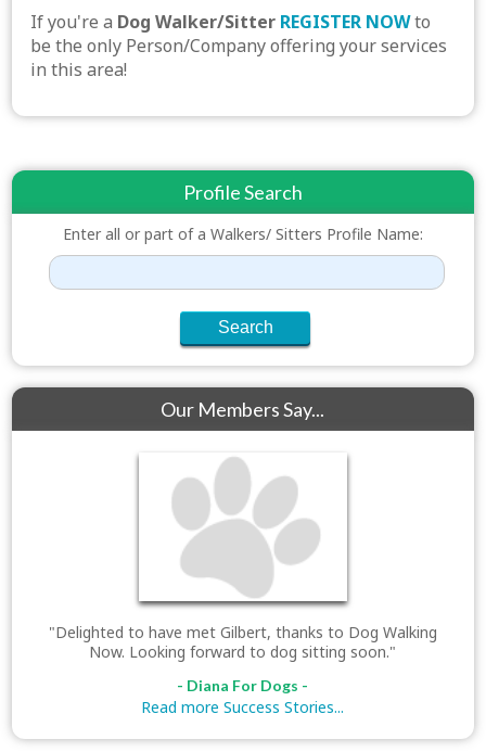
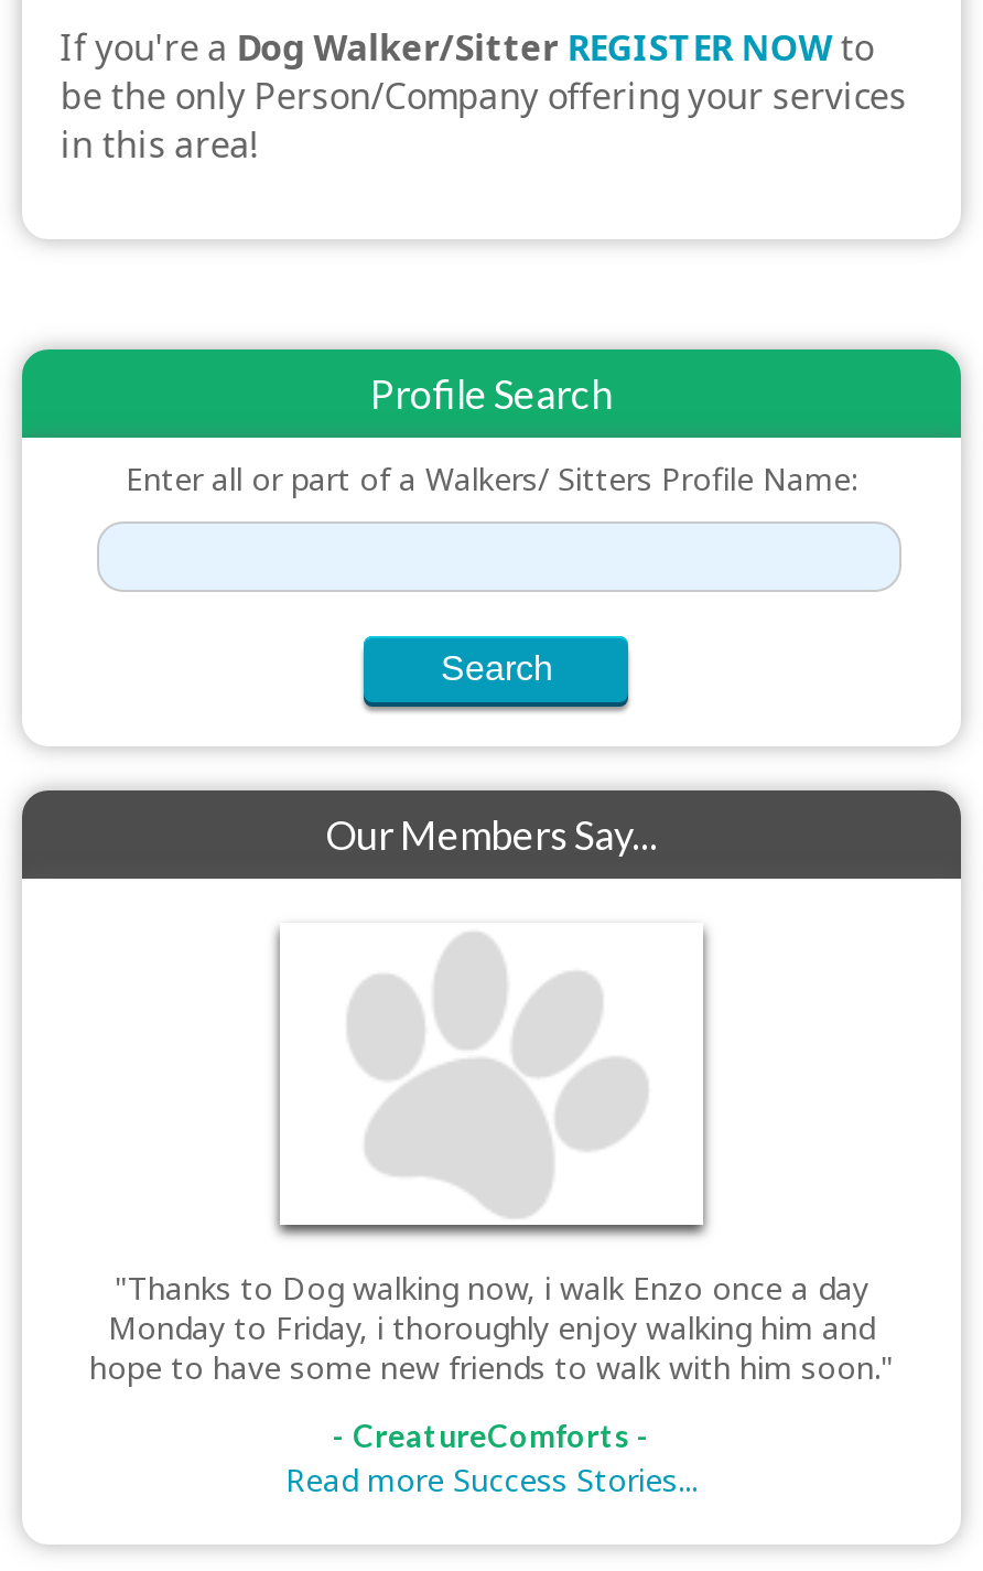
- "Delighted to have met Gilbert, thanks to Dog Walking
- Now. Looking forward to dog sitting soon."
+ "Thanks to Dog walking now, i walk Enzo once a day
+ Monday to Friday, i thoroughly enjoy walking him and
+ hope to have some new friends to walk with him soon."

- - Diana For Dogs -
+ - CreatureComforts -
